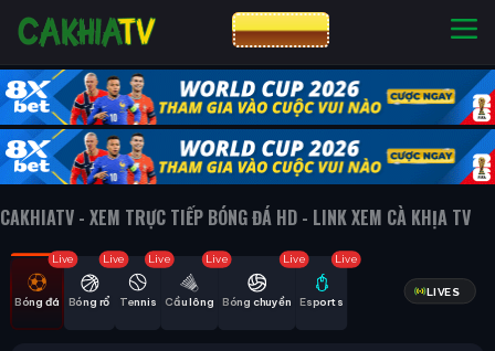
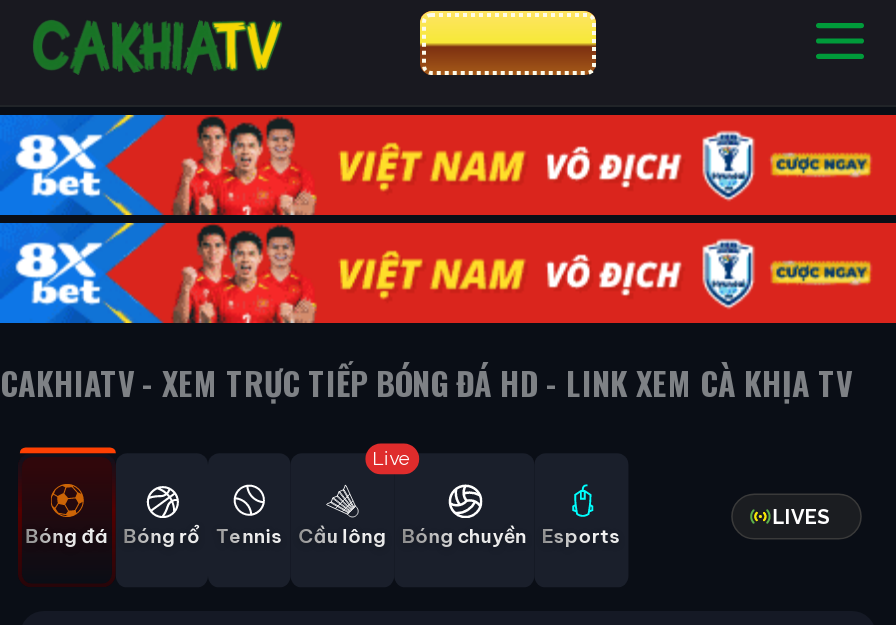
- [image]
+ [image]

- Live

- Live

- Live

- Live

- Live
